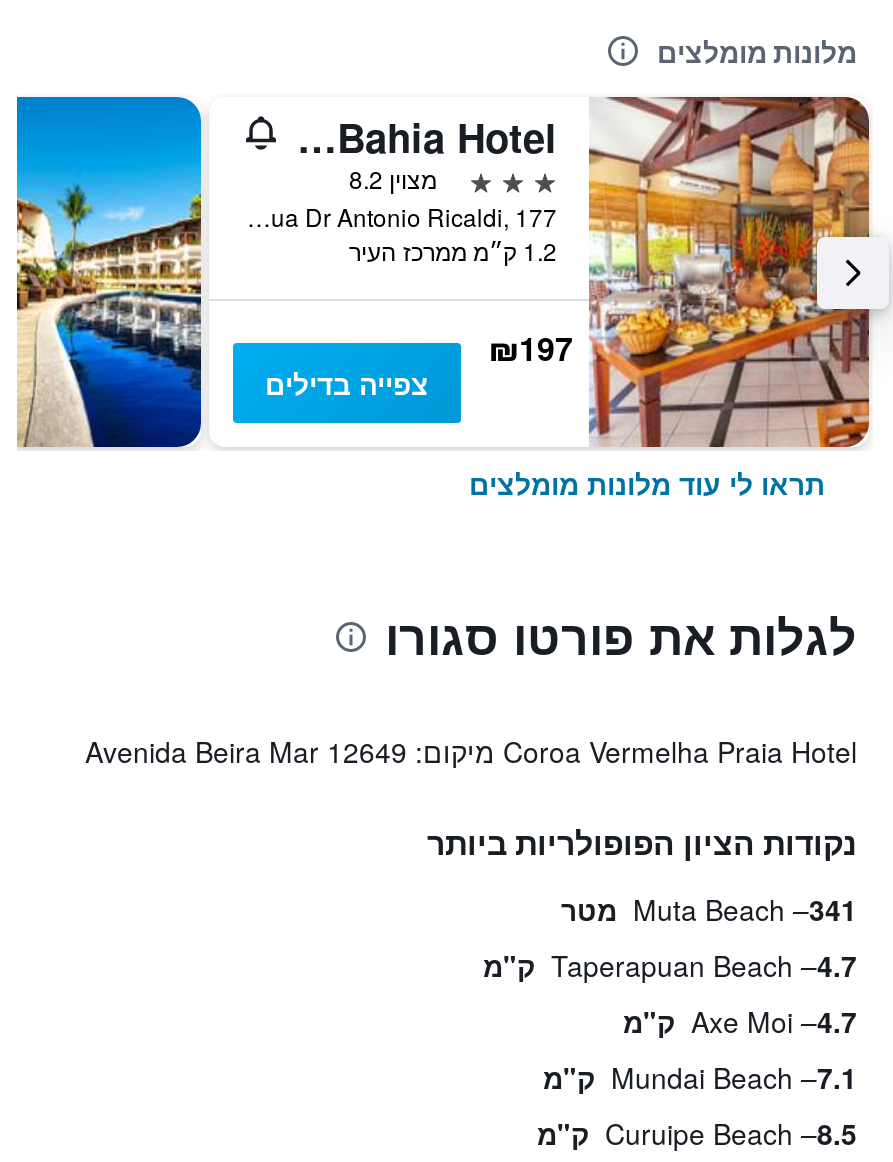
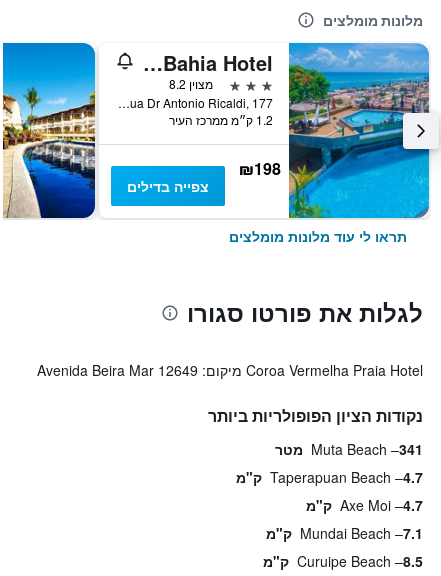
- [image]
- ₪197
+ [image]
+ ₪198
